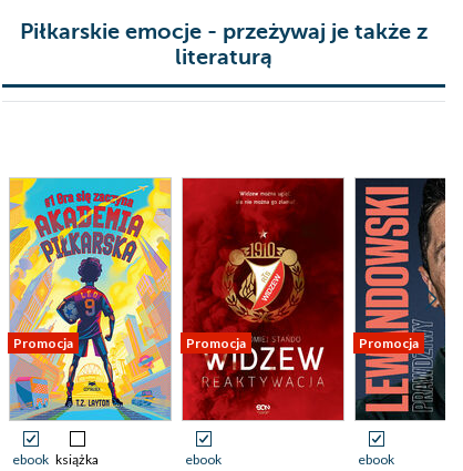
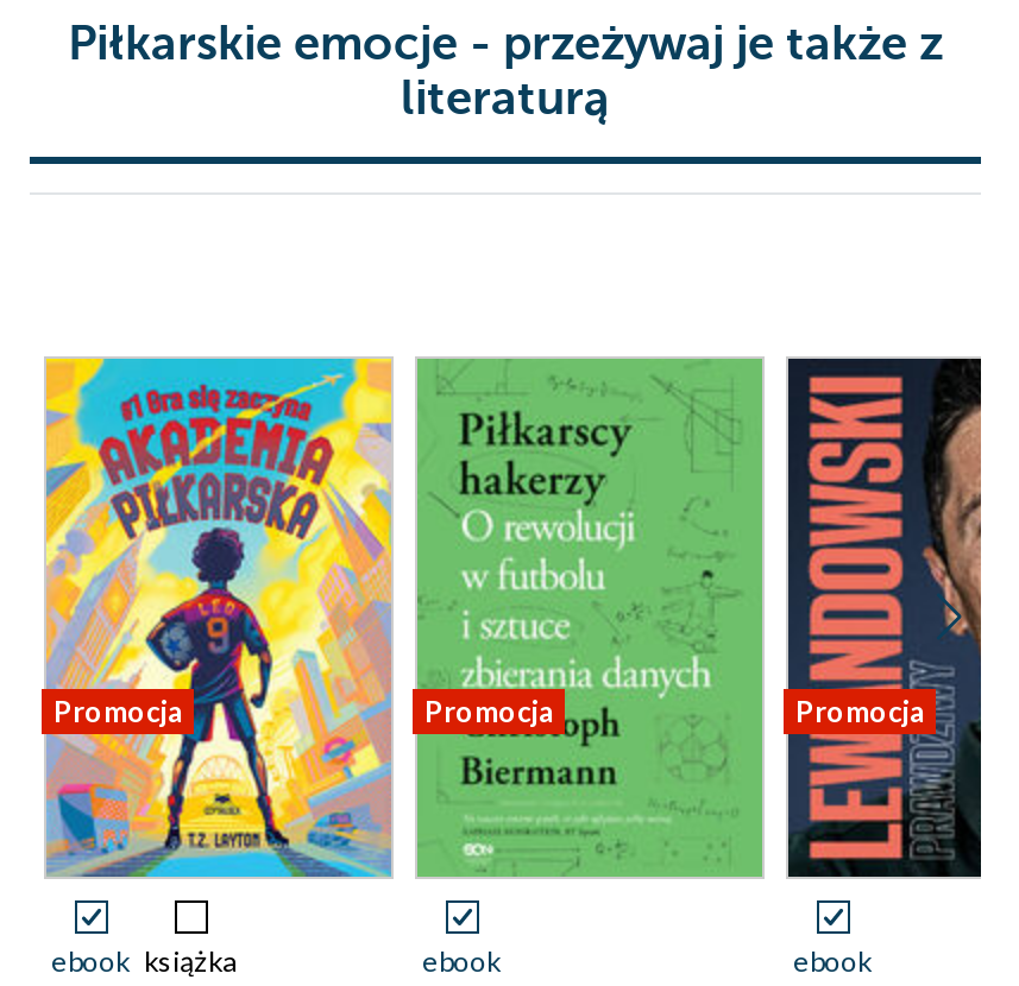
- [image]
+ [image]
